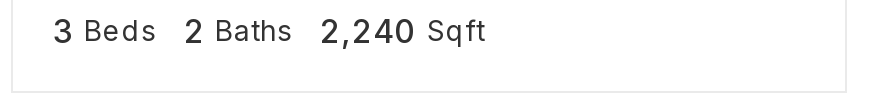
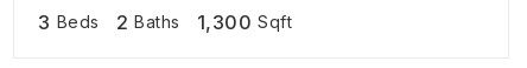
- 3 Beds 2 Baths 2,240 Sqft
+ 3 Beds 2 Baths 1,300 Sqft
